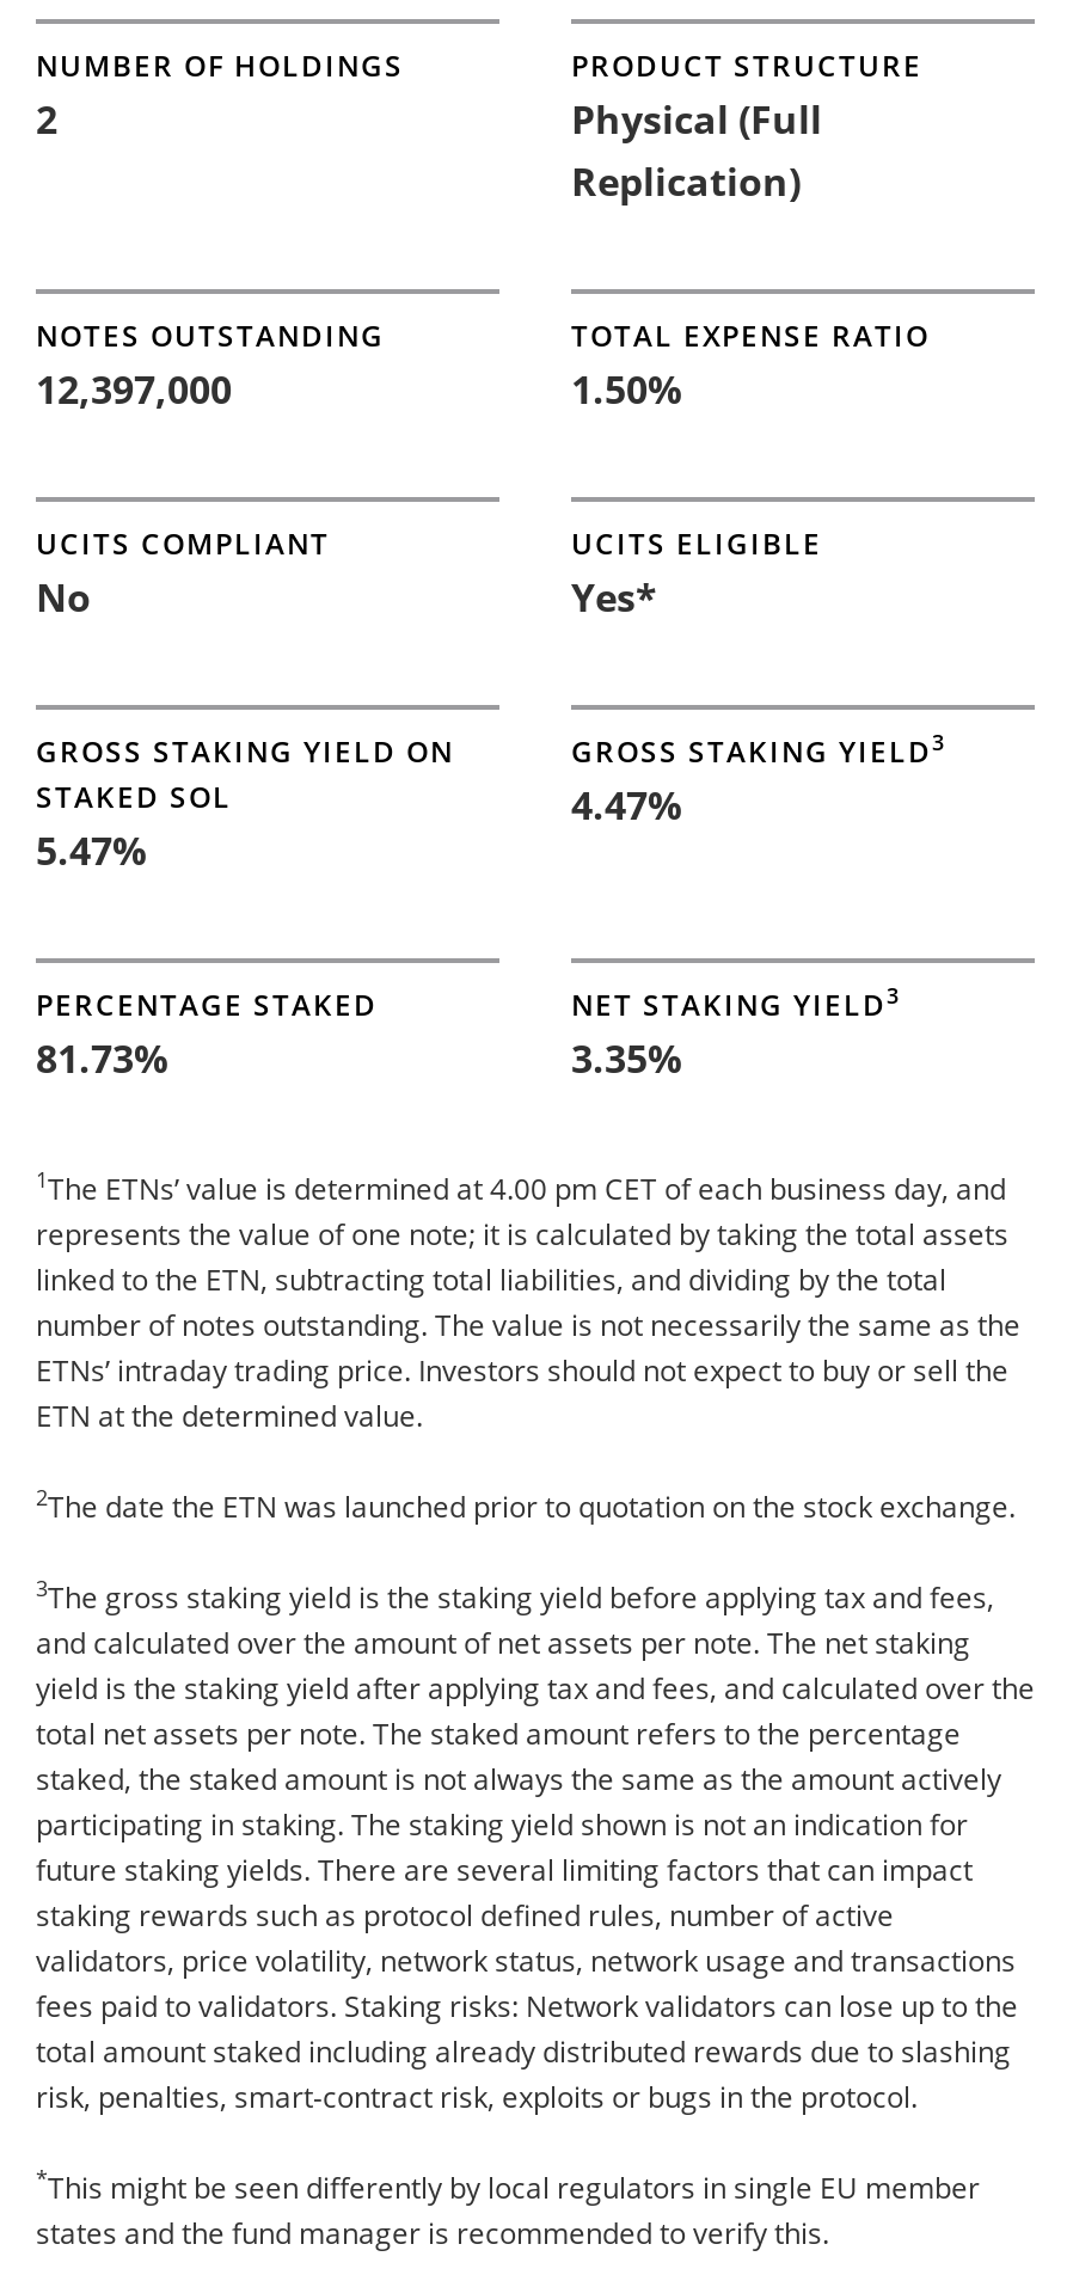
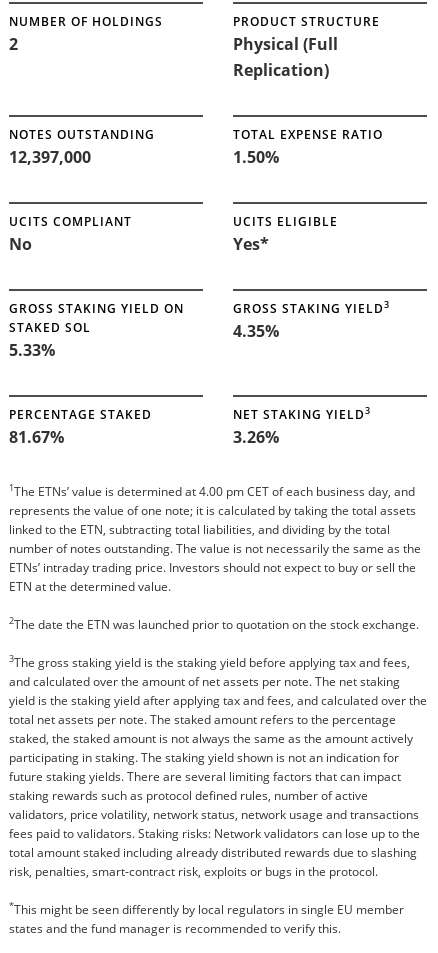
- 4.47%
+ 4.35%

- 5.47%
+ 5.33%

- 81.73%
+ 81.67%

- 3.35%
+ 3.26%
